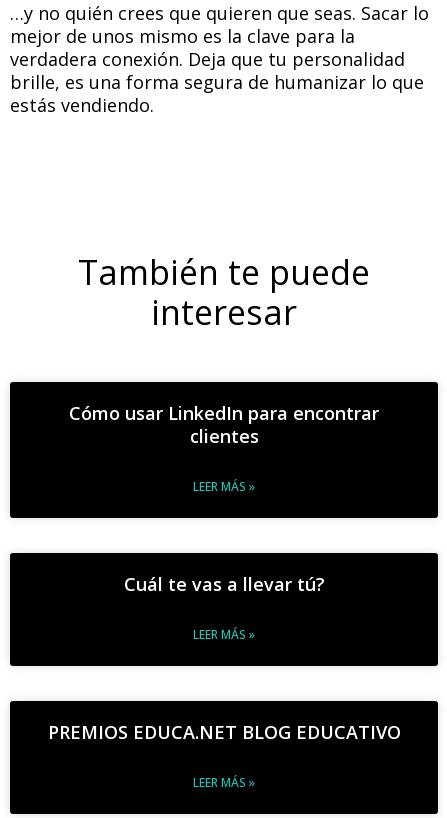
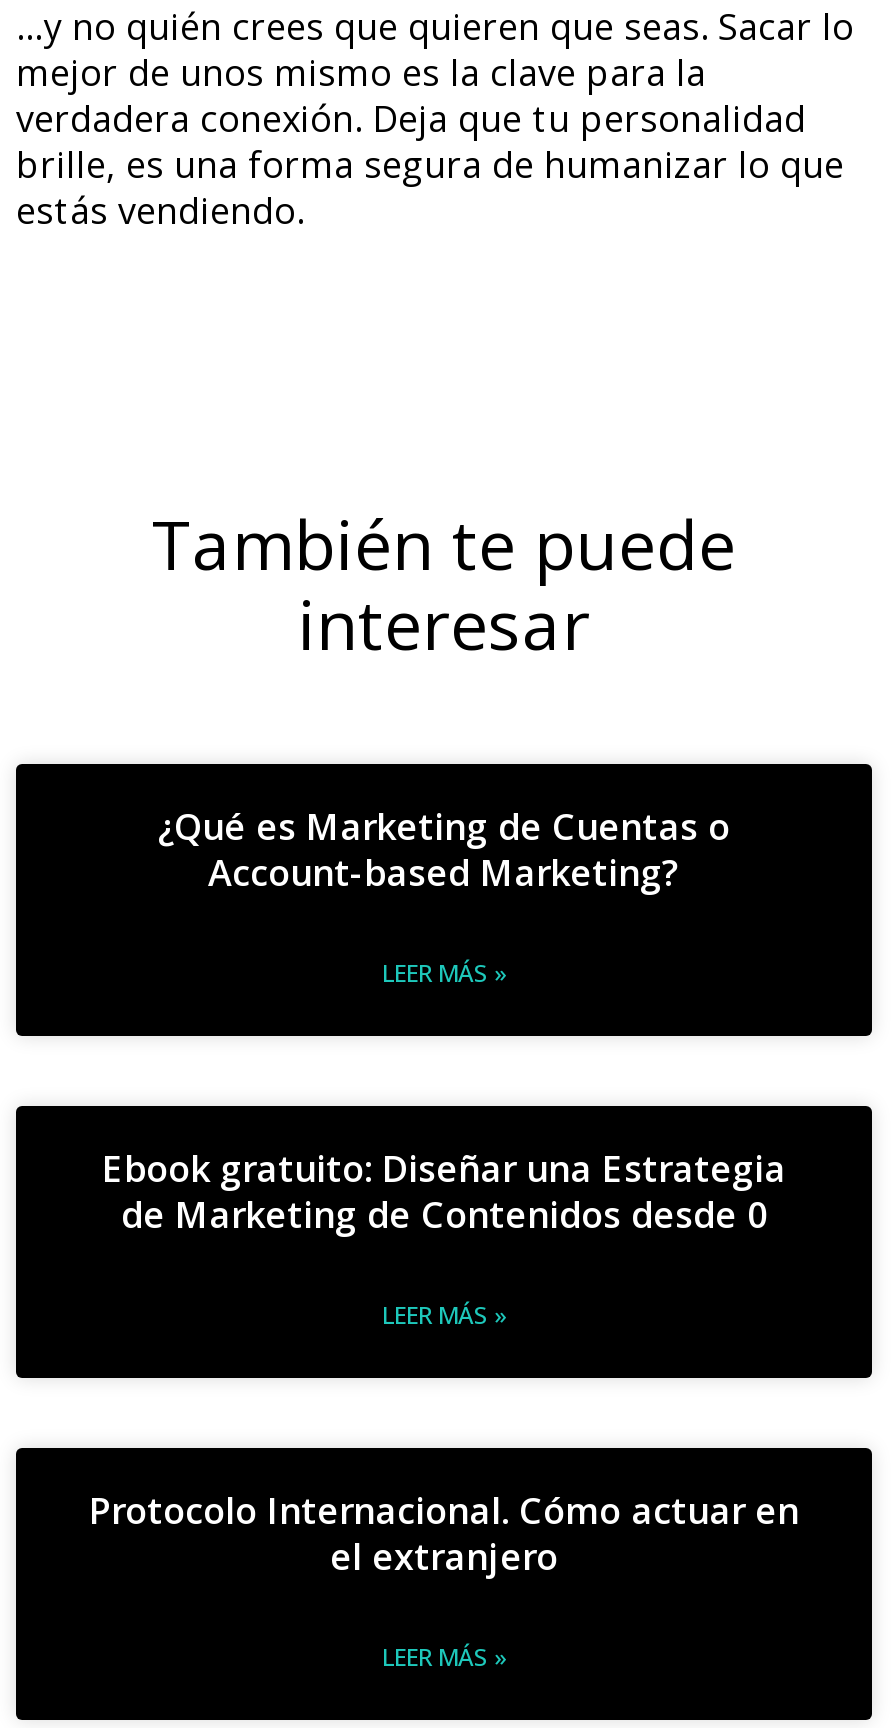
- Cómo usar LinkedIn para encontrar
- clientes
+ ¿Qué es Marketing de Cuentas o
+ Account-based Marketing?

- Cuál te vas a llevar tú?
+ Ebook gratuito: Diseñar una Estrategia
+ de Marketing de Contenidos desde 0

- PREMIOS EDUCA.NET BLOG EDUCATIVO
+ Protocolo Internacional. Cómo actuar en
+ el extranjero
